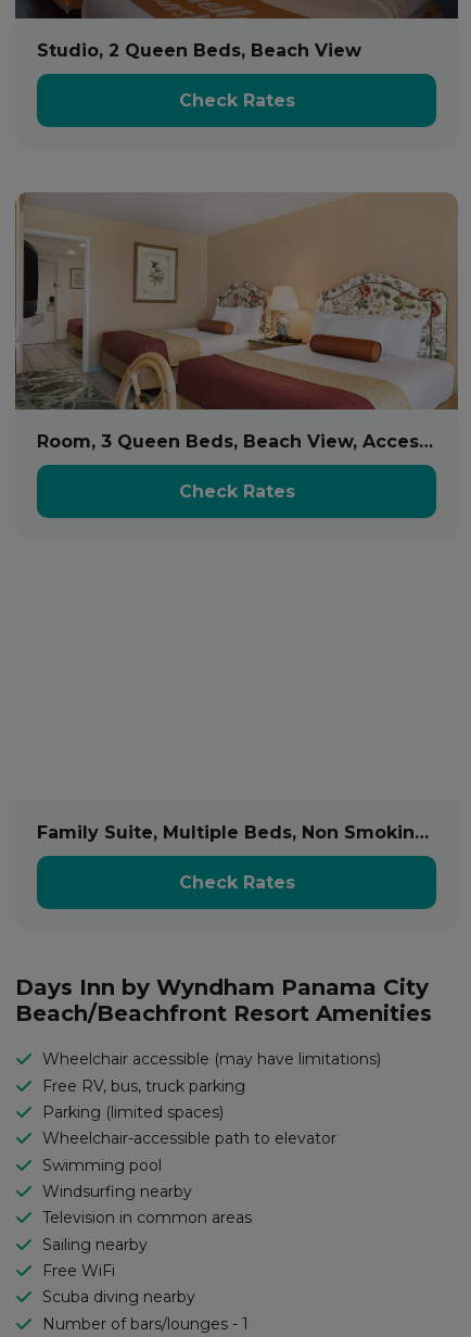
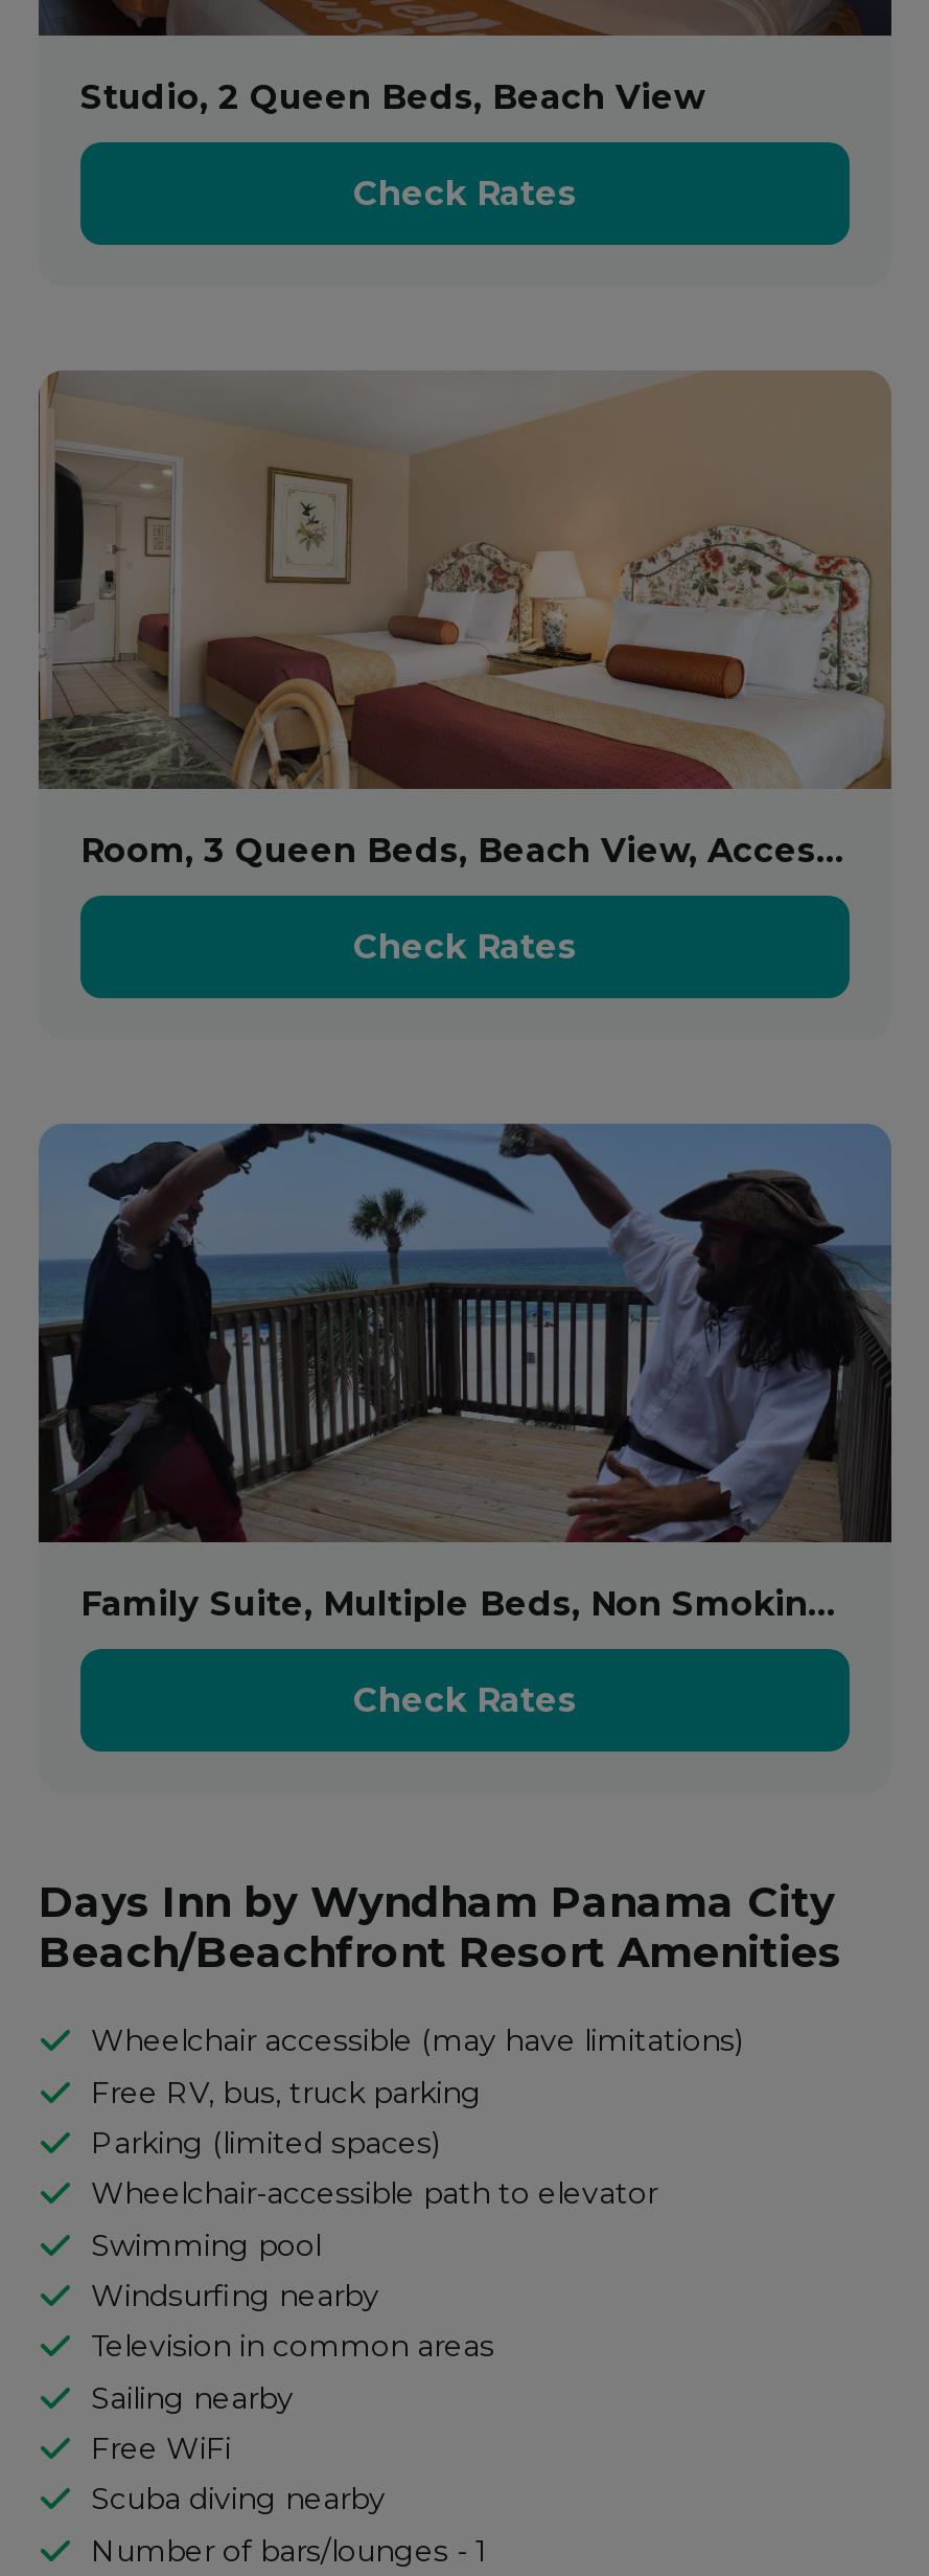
+ [image]
